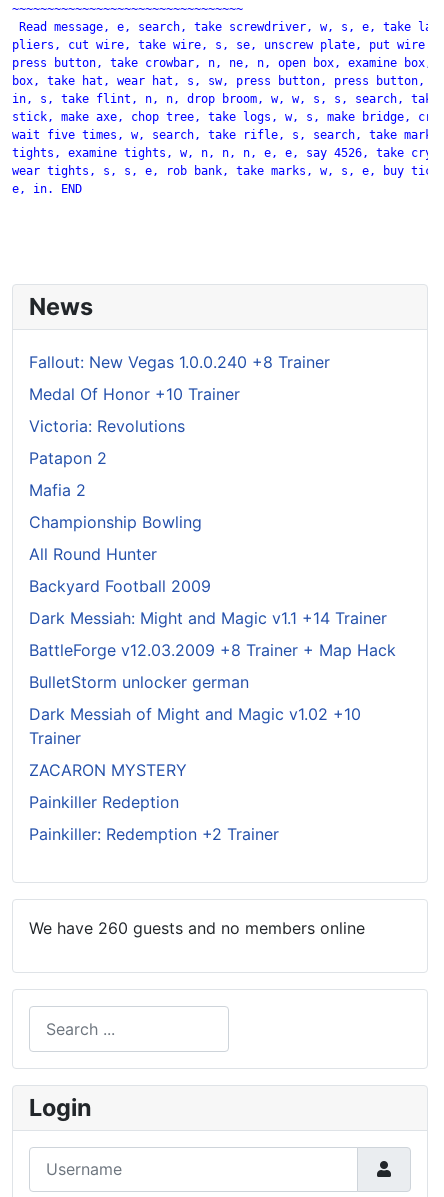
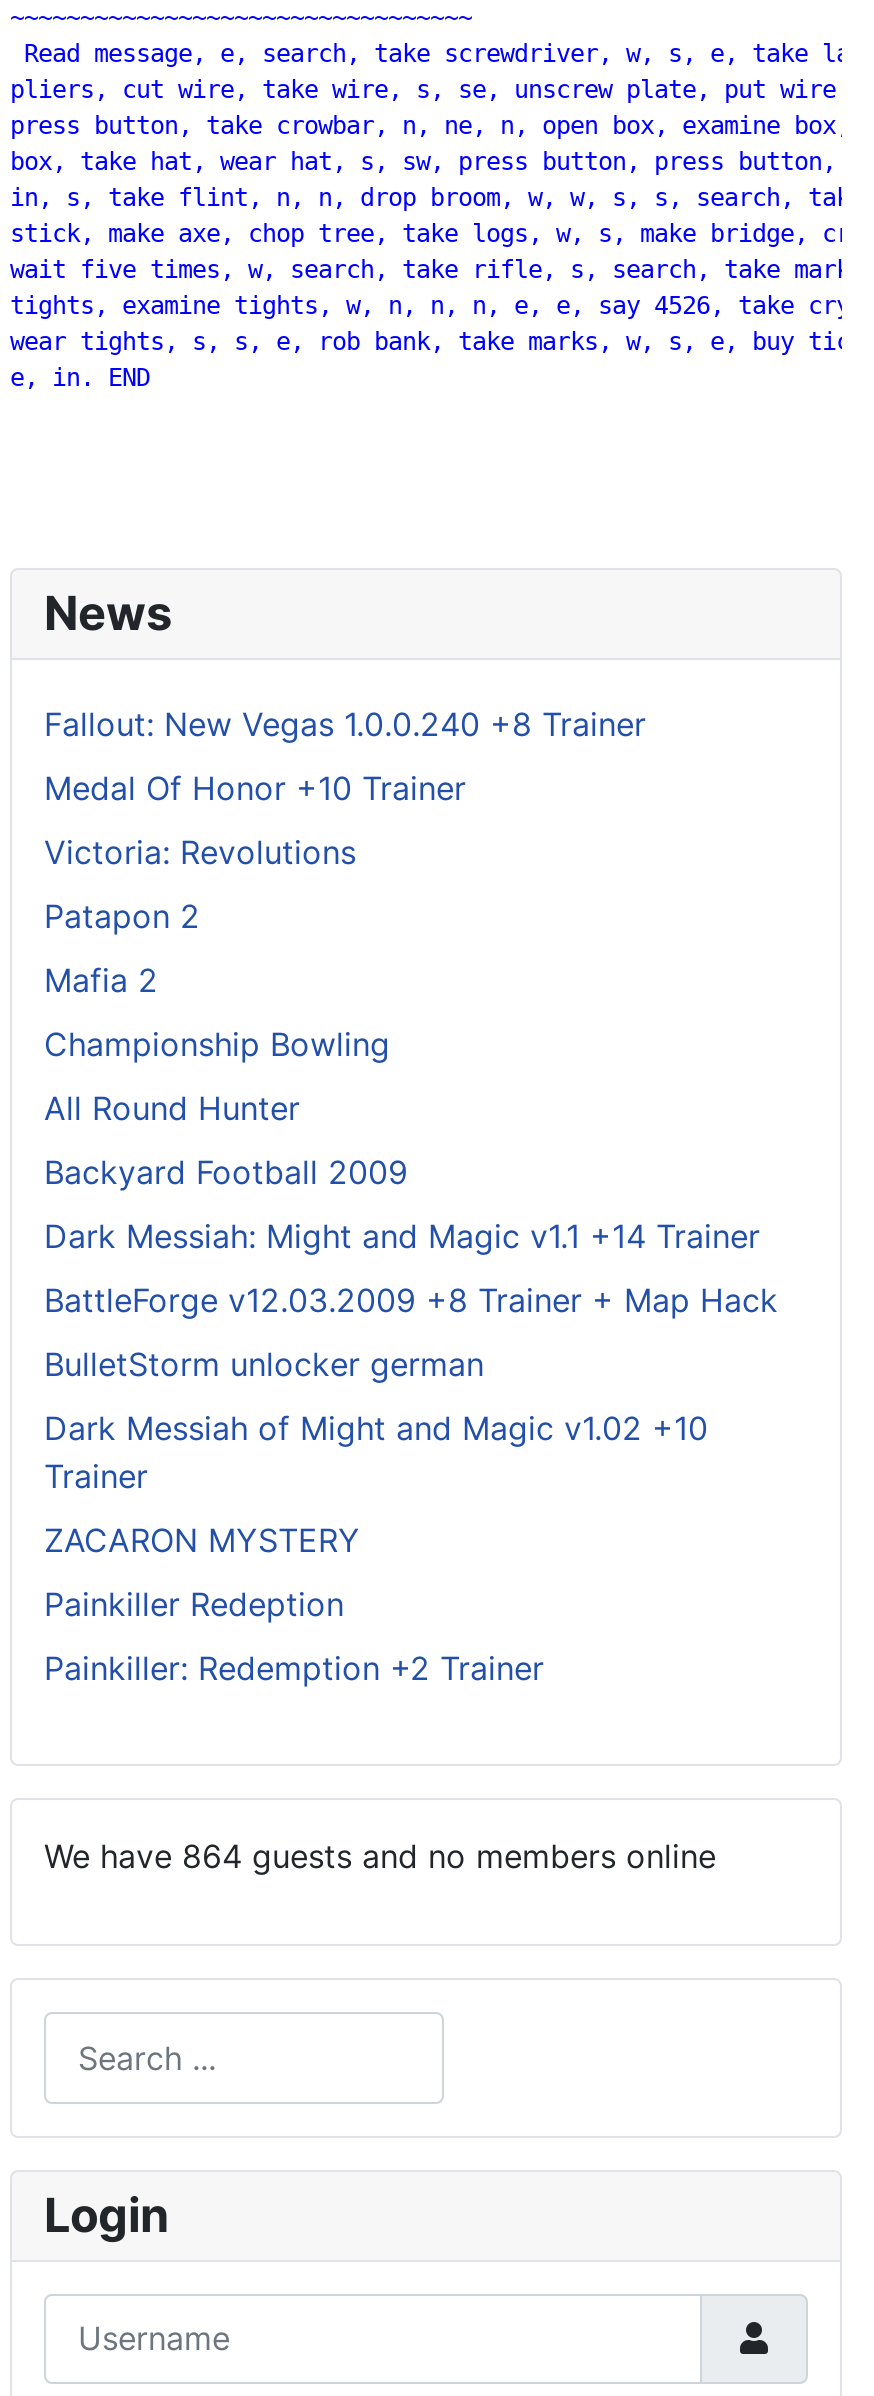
- We have 260 guests and no members online
+ We have 864 guests and no members online
